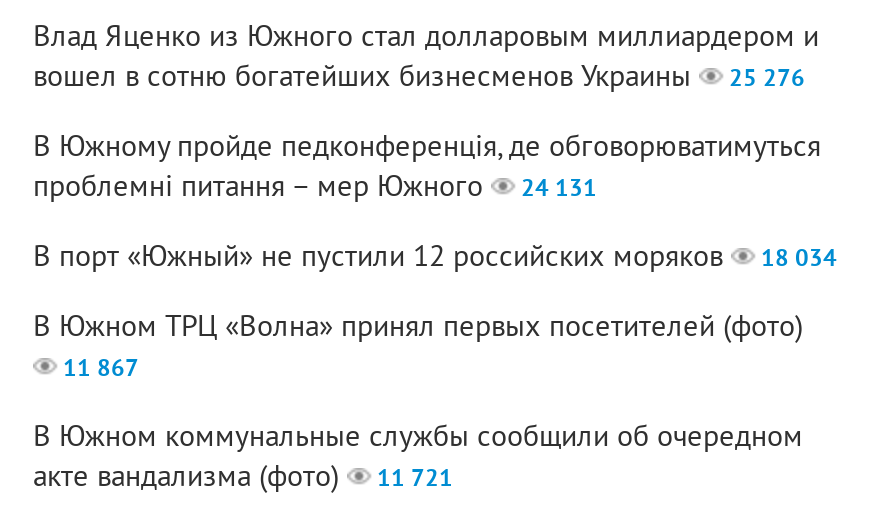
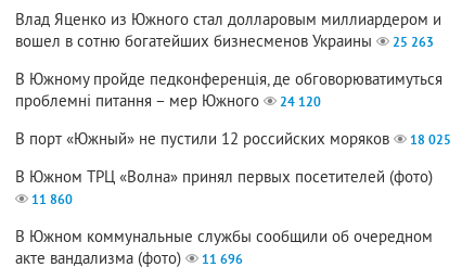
- вошел в сотню богатейших бизнесменов Украины 25 276
+ вошел в сотню богатейших бизнесменов Украины 25 263

- проблемні питання – мер Южного 24 131
+ проблемні питання – мер Южного 24 120

- В порт «Южный» не пустили 12 российских моряков 18 034
+ В порт «Южный» не пустили 12 российских моряков 18 025

- 11 867
+ 11 860

- акте вандализма (фото) 11 721
+ акте вандализма (фото) 11 696
